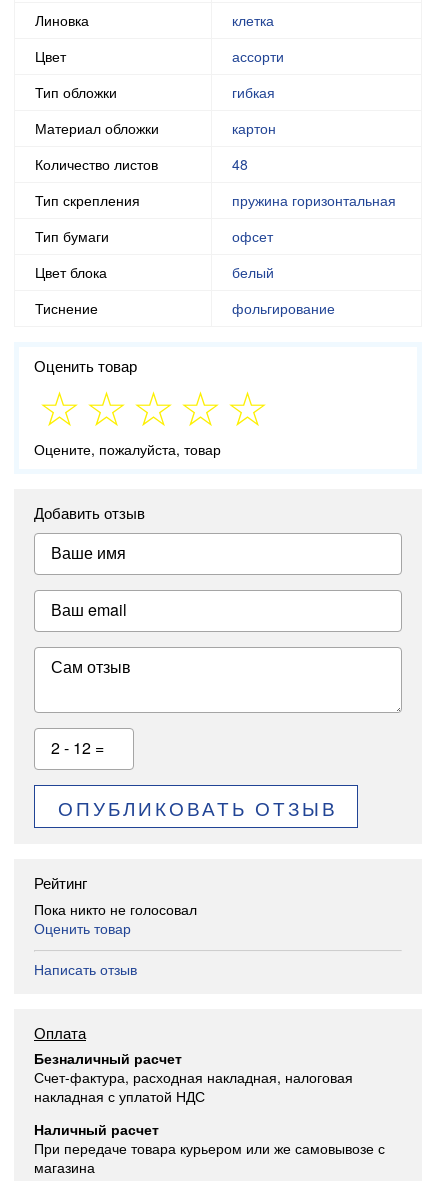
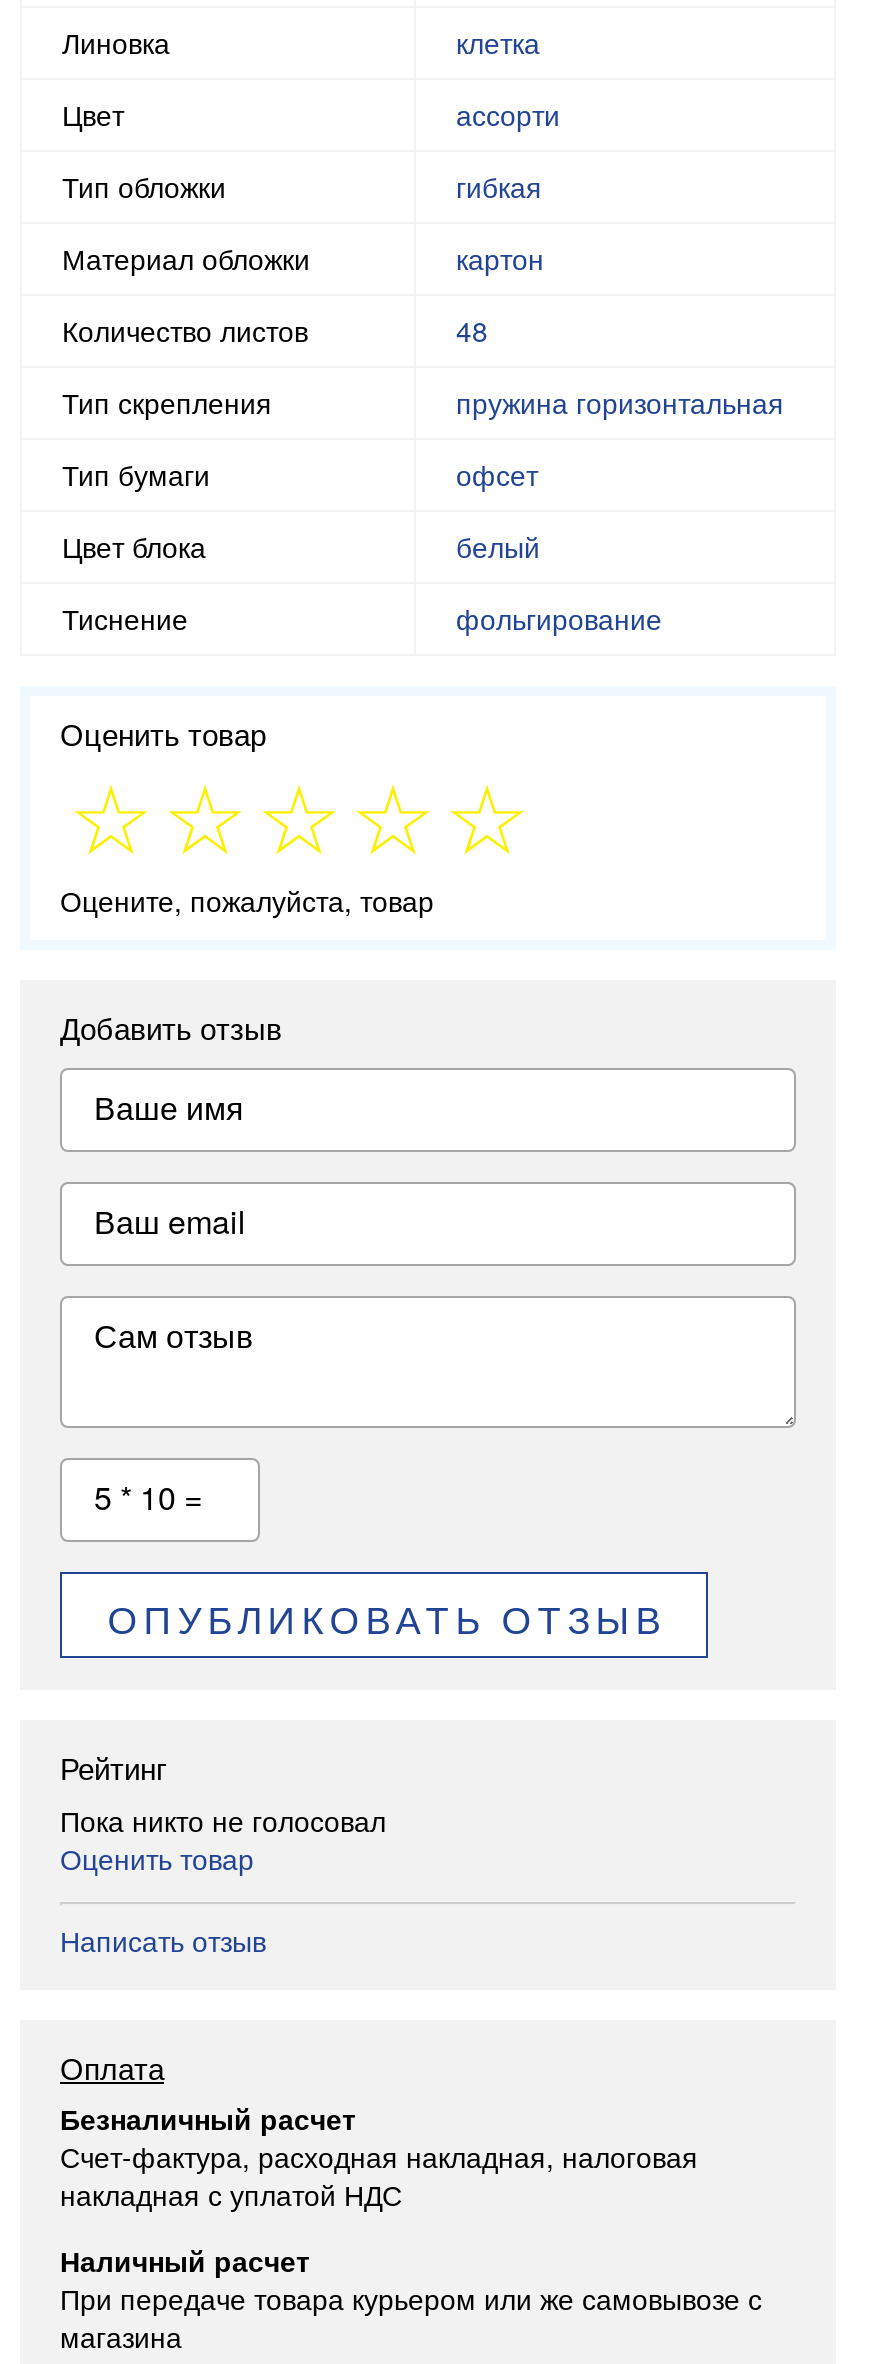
- 2 - 12 =
+ 5 * 10 =
